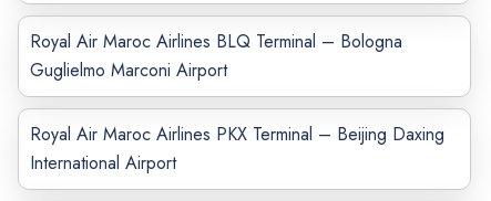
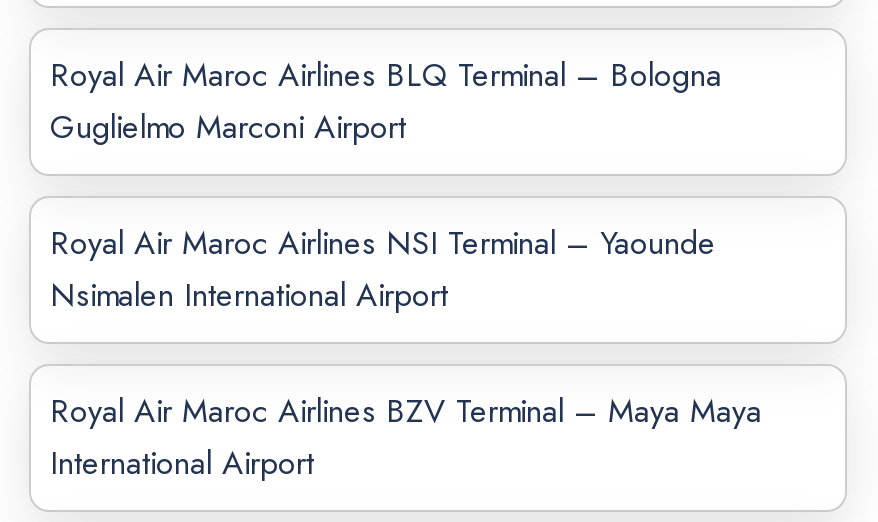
- Royal Air Maroc Airlines PKX Terminal – Beijing Daxing
+ Royal Air Maroc Airlines NSI Terminal – Yaounde
+ Nsimalen International Airport
+ Royal Air Maroc Airlines BZV Terminal – Maya Maya
